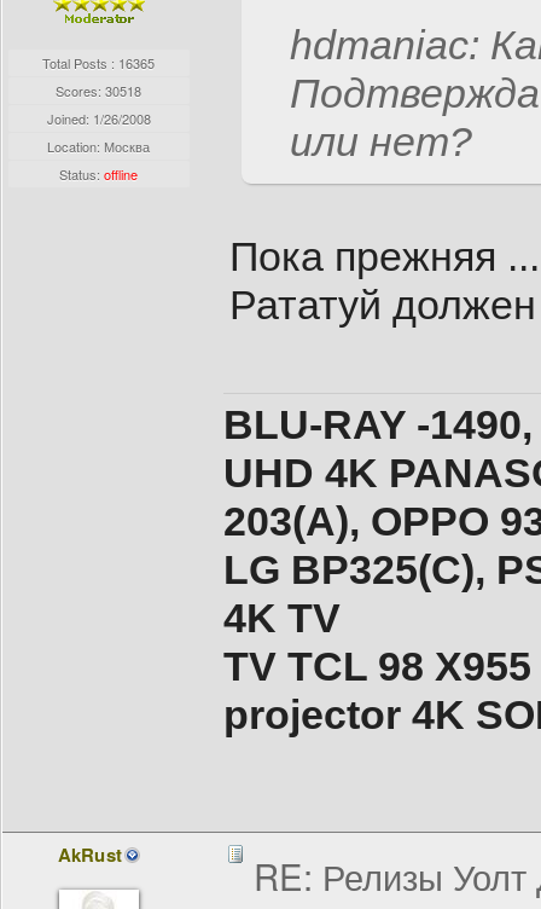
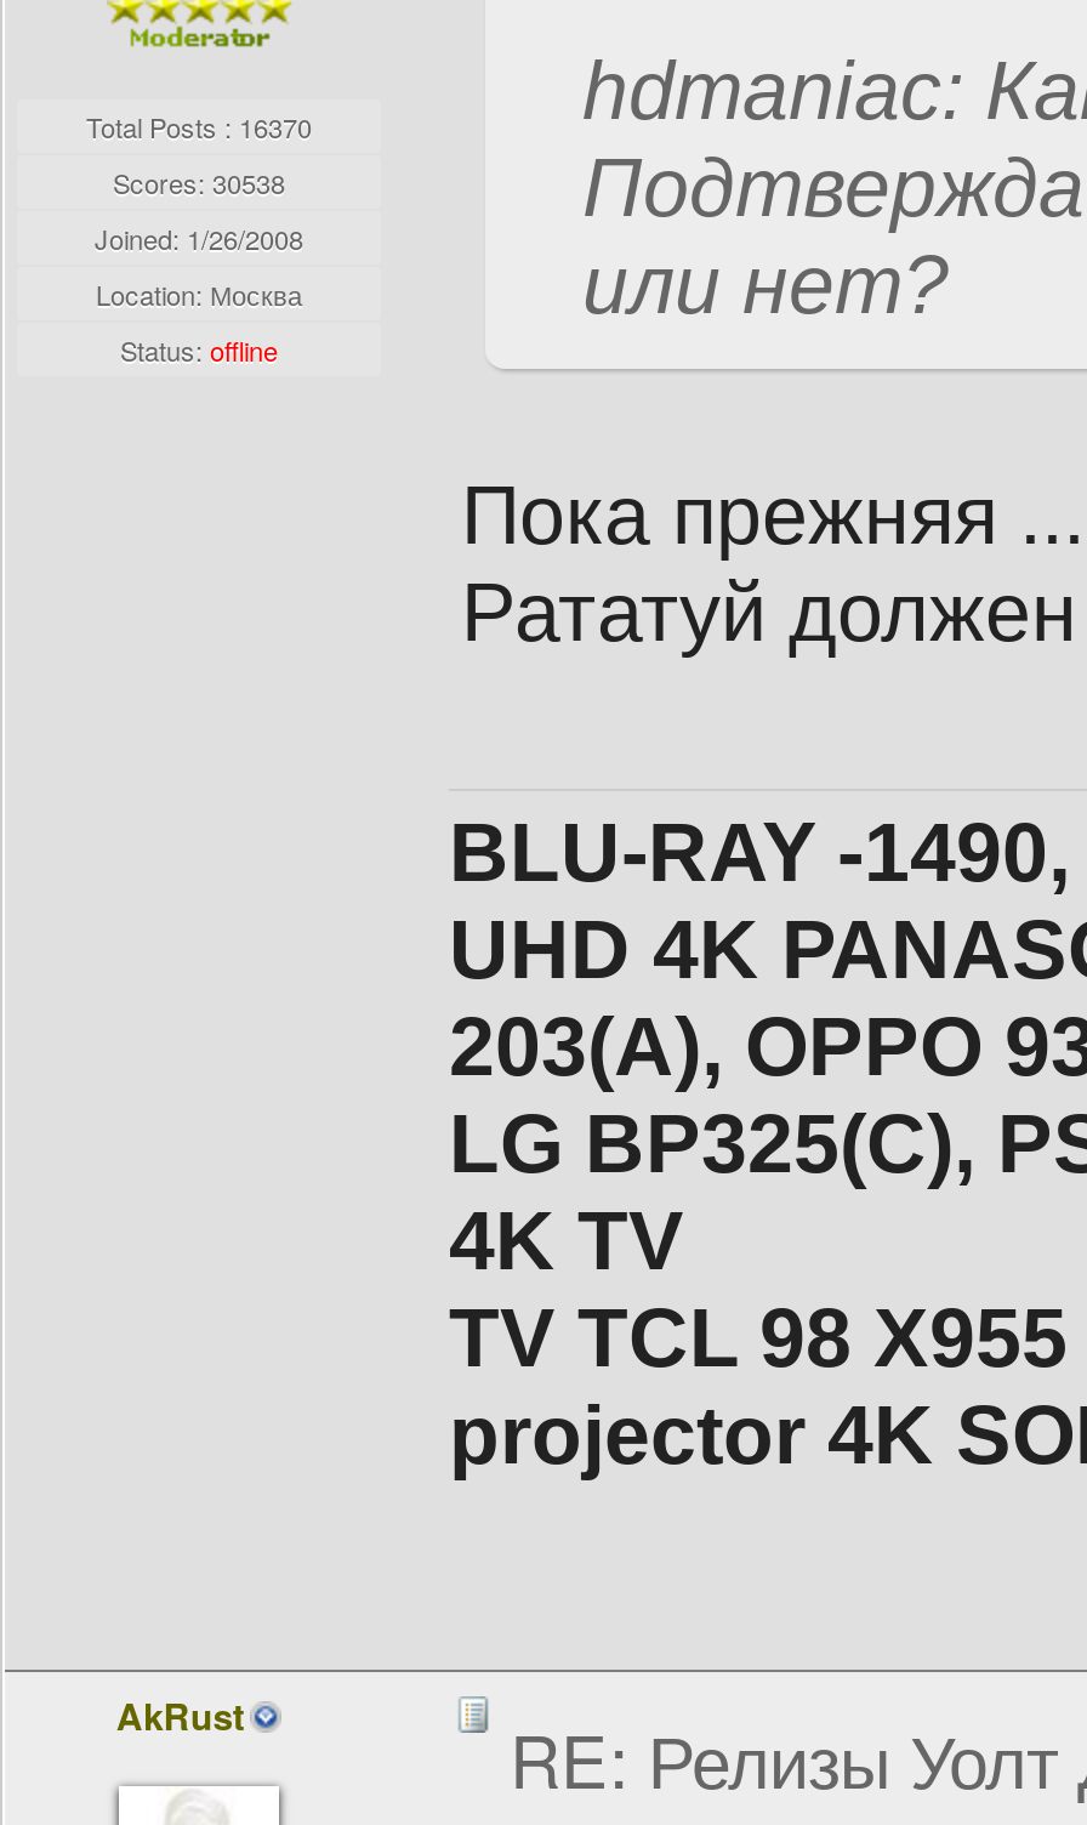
- Total Posts : 16365
+ Total Posts : 16370

- Scores: 30518
+ Scores: 30538
